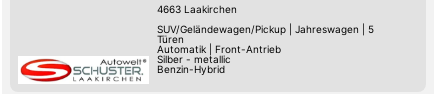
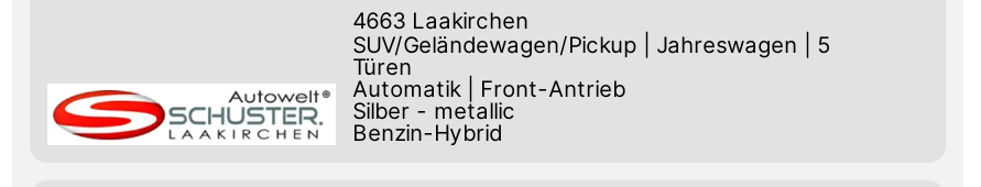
- [image]
+ [image]
